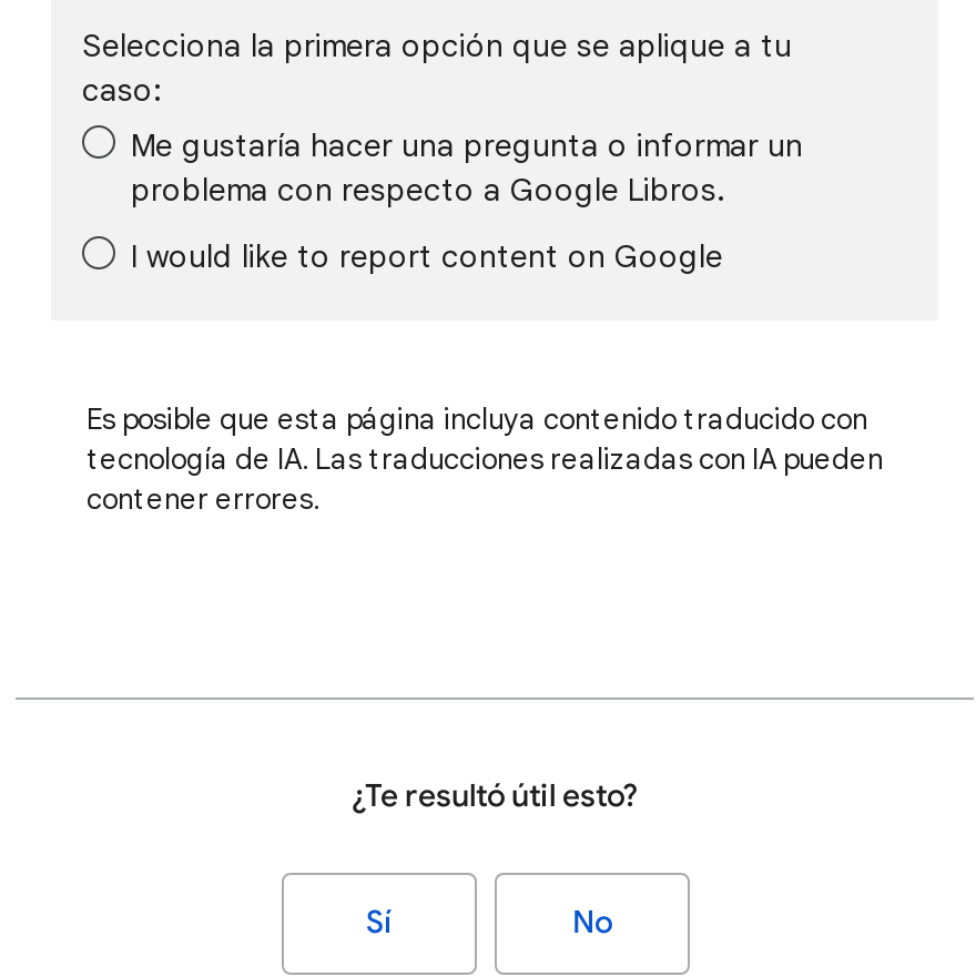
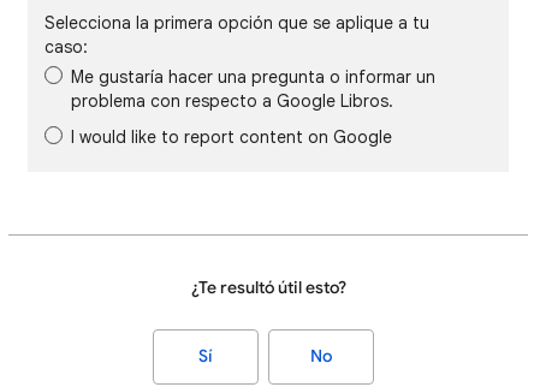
- Es posible que esta página incluya contenido traducido con
- tecnología de IA. Las traducciones realizadas con IA pueden
- contener errores.
